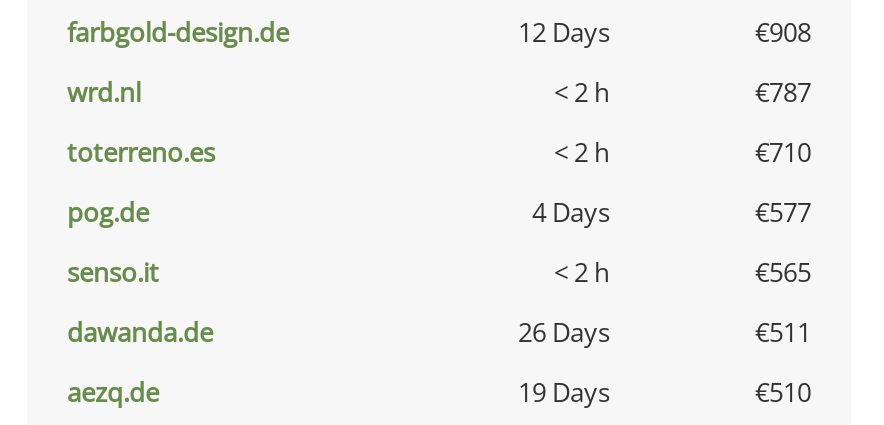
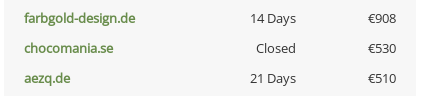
- 12 Days
+ 14 Days

- wrd.nl
- < 2 h
- €787
- toterreno.es
- < 2 h
- €710
- pog.de
- 4 Days
- €577
- senso.it
- < 2 h
- €565
- dawanda.de
- 26 Days
- €511
+ chocomania.se
+ Closed
+ €530

- 19 Days
+ 21 Days
